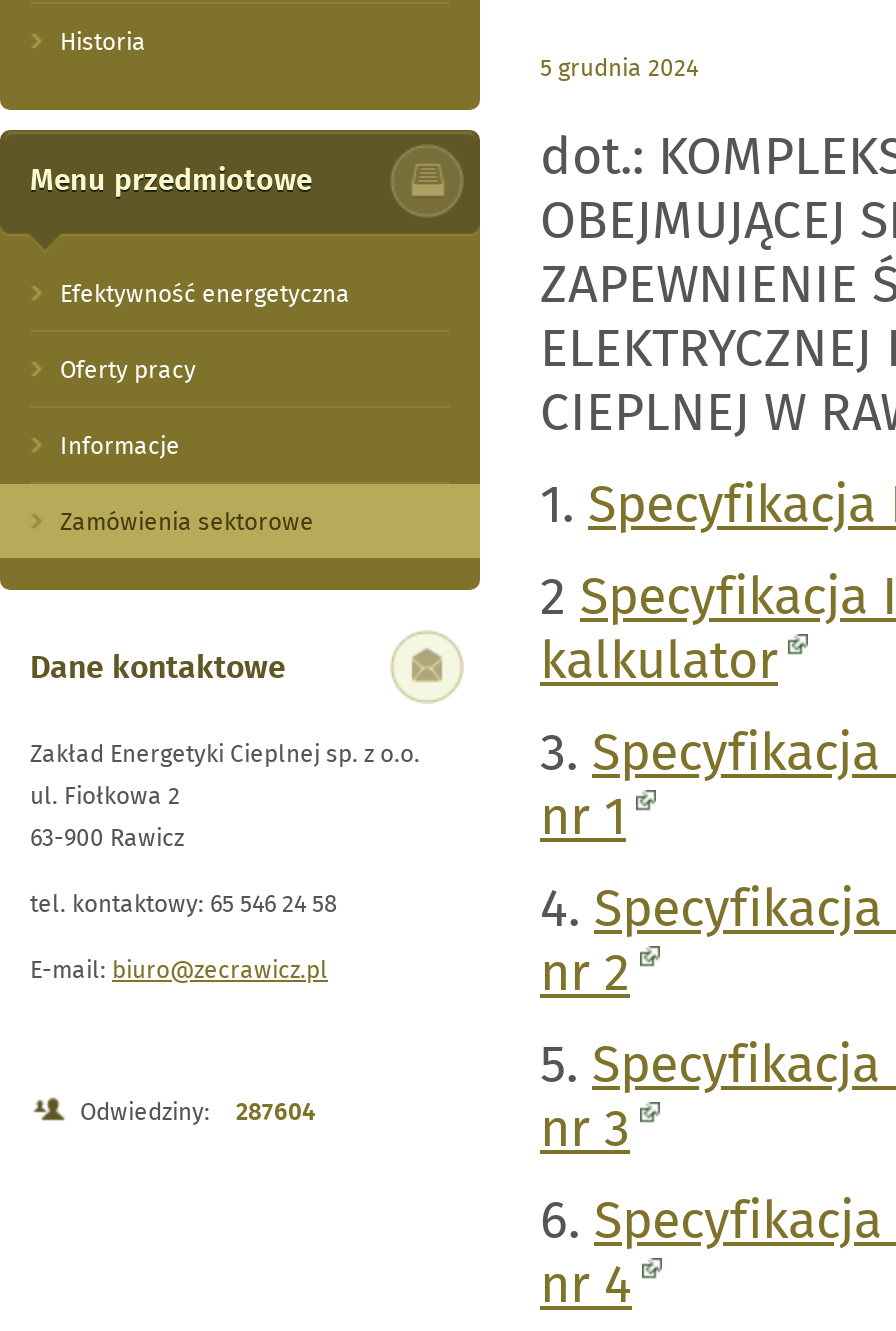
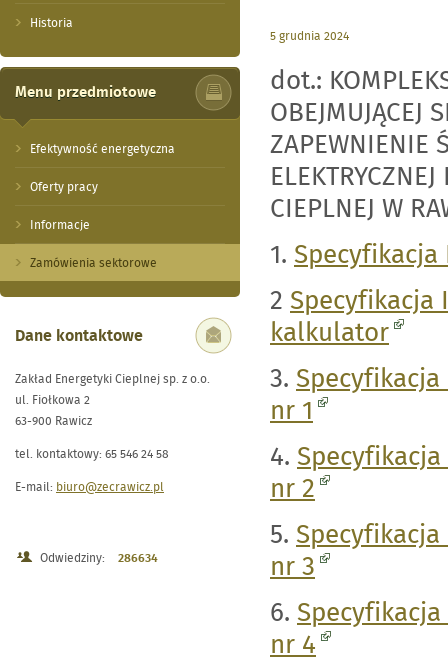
- Odwiedziny: 287604
+ Odwiedziny: 286634
